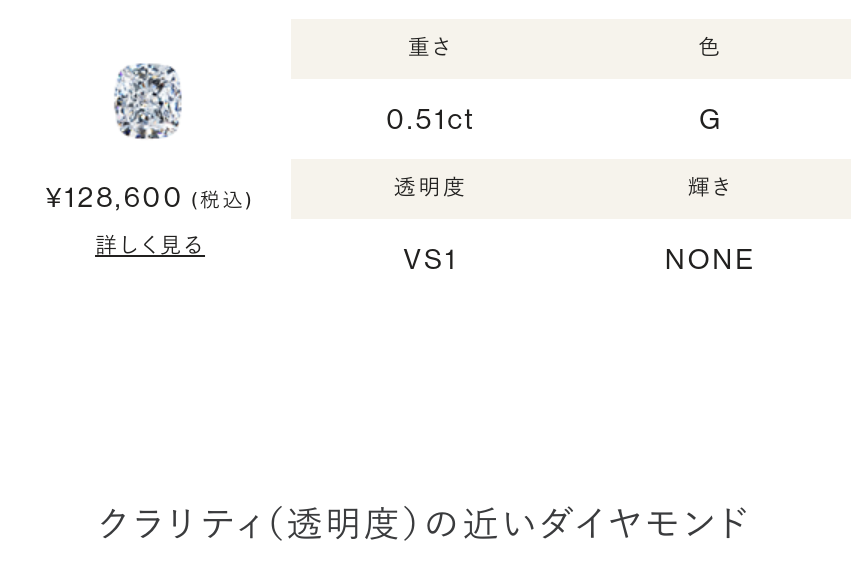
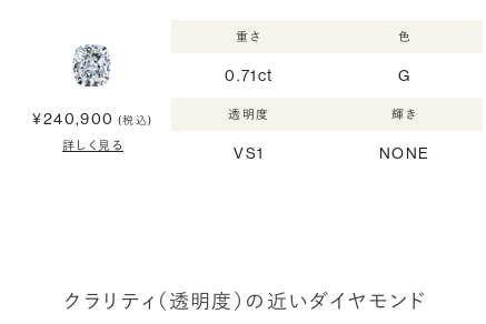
- 0.51ct
+ 0.71ct

- ¥128,600 (税込)
+ ¥240,900 (税込)
